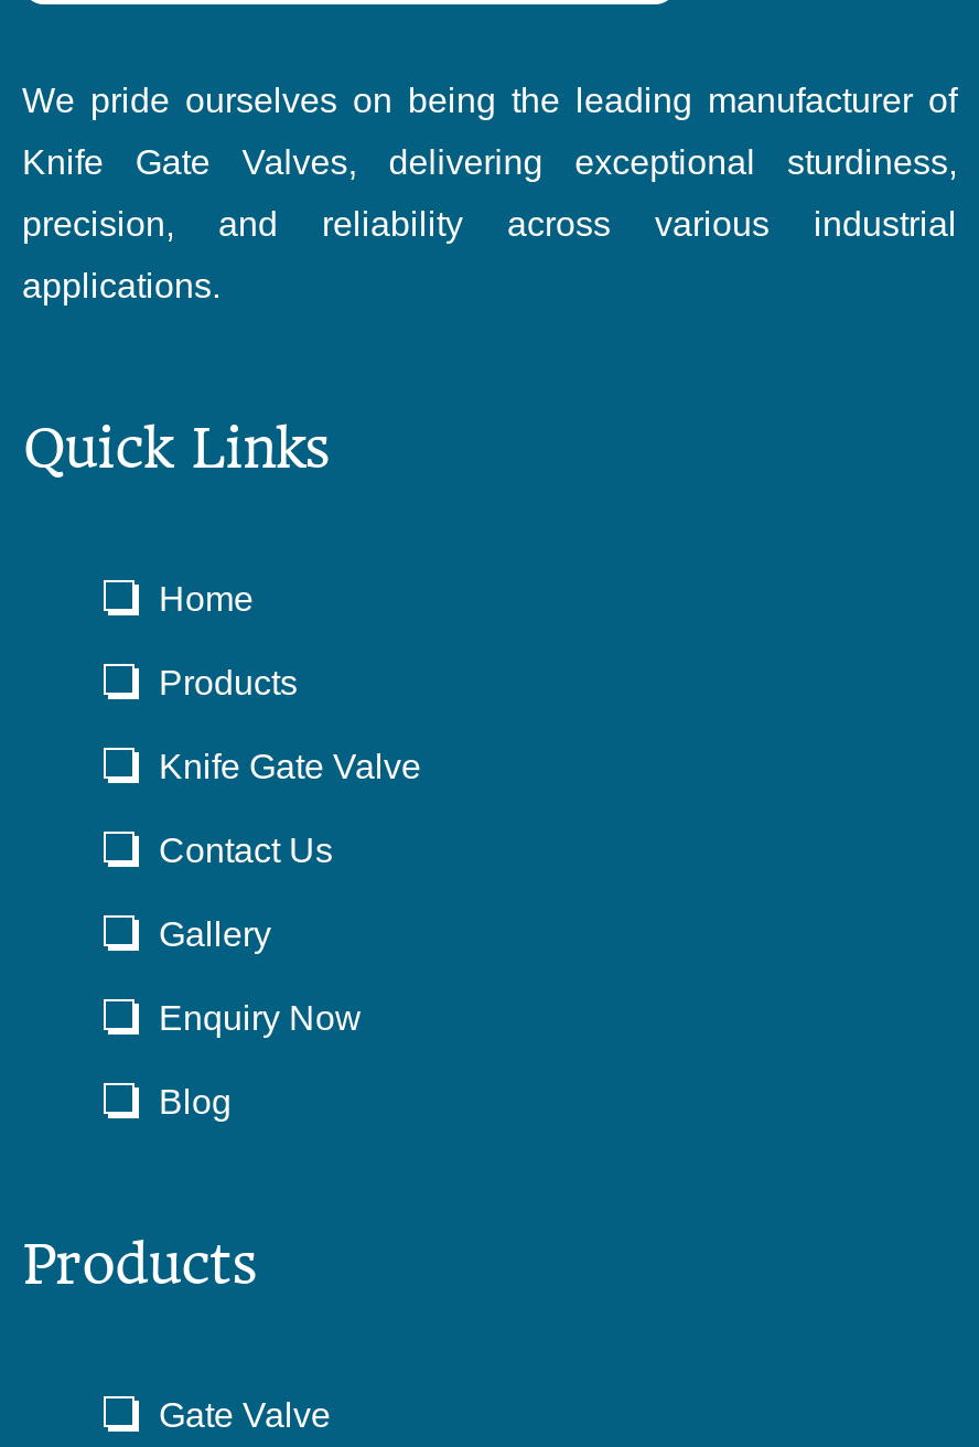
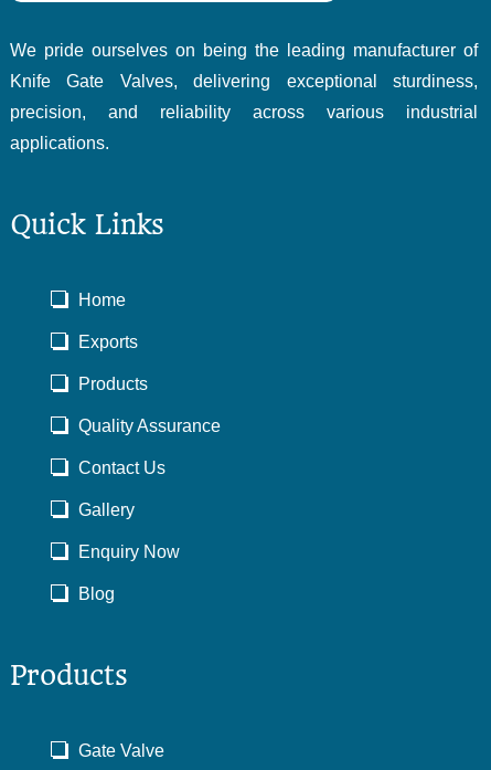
+ Exports

- Knife Gate Valve
+ Quality Assurance
